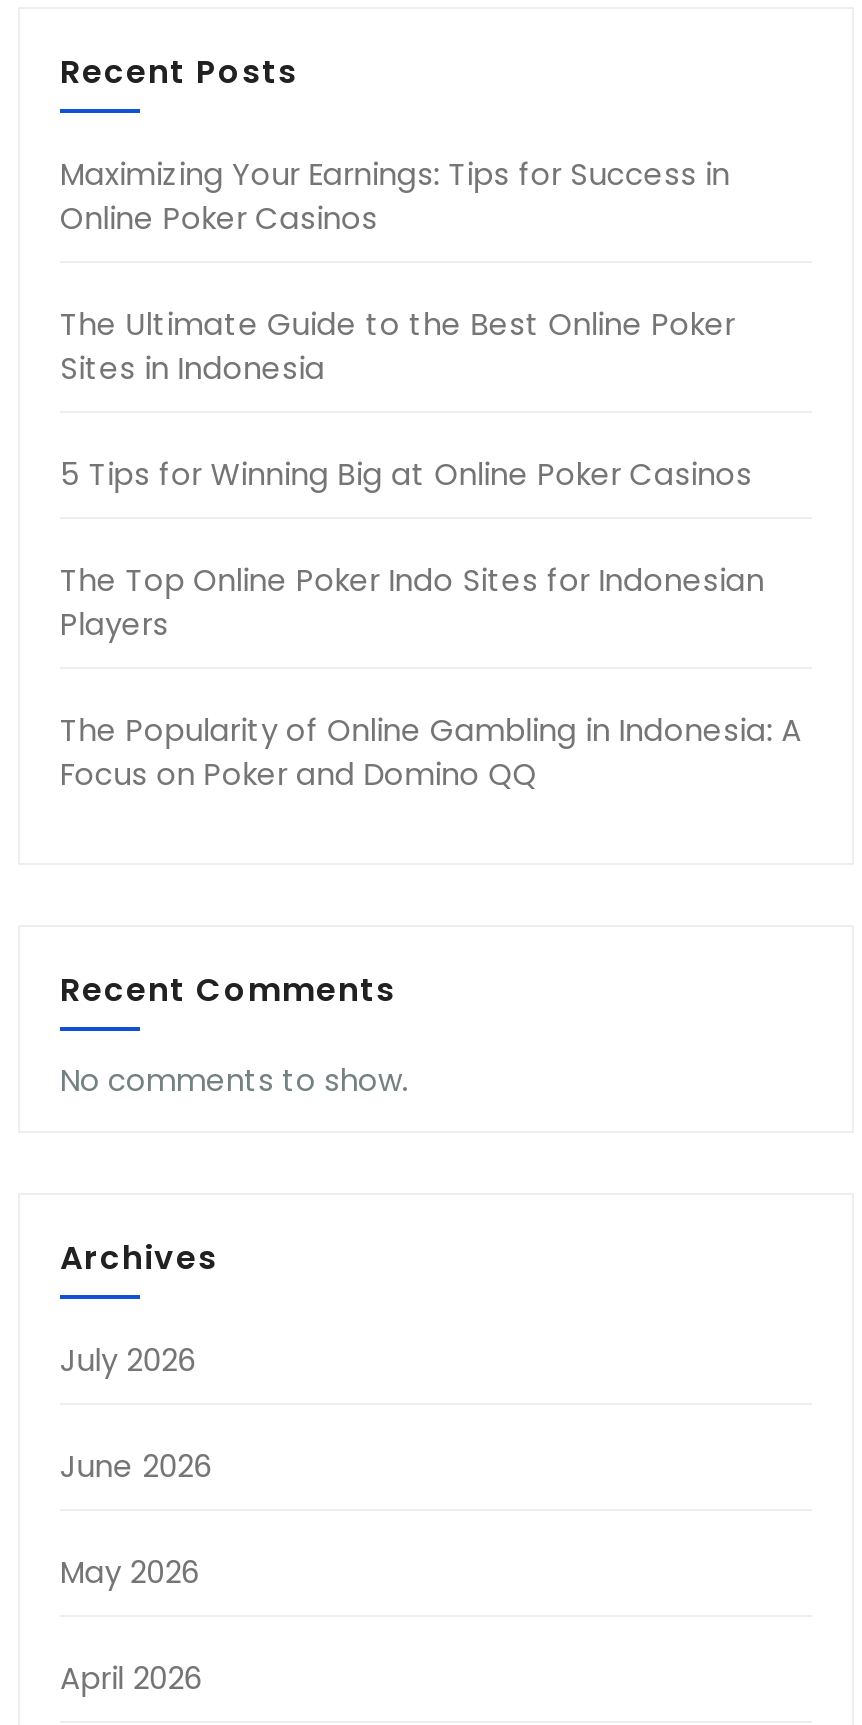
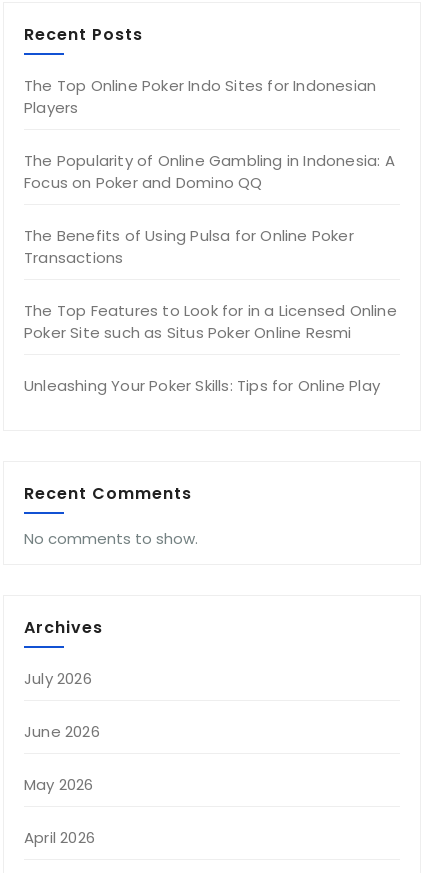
- Maximizing Your Earnings: Tips for Success in
- Online Poker Casinos
- The Ultimate Guide to the Best Online Poker
- Sites in Indonesia
- 5 Tips for Winning Big at Online Poker Casinos

moved up: The Top Online Poker Indo Sites for Indonesian | Players | The Popularity of Online Gambling in Indonesia: A | Focus on Poker and Domino QQ

+ The Benefits of Using Pulsa for Online Poker
+ Transactions
+ The Top Features to Look for in a Licensed Online
+ Poker Site such as Situs Poker Online Resmi
+ Unleashing Your Poker Skills: Tips for Online Play
